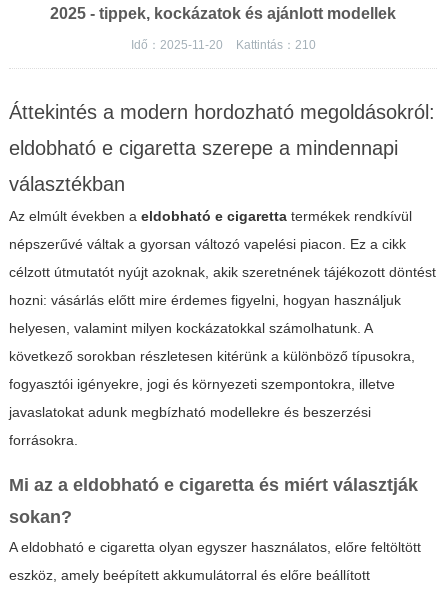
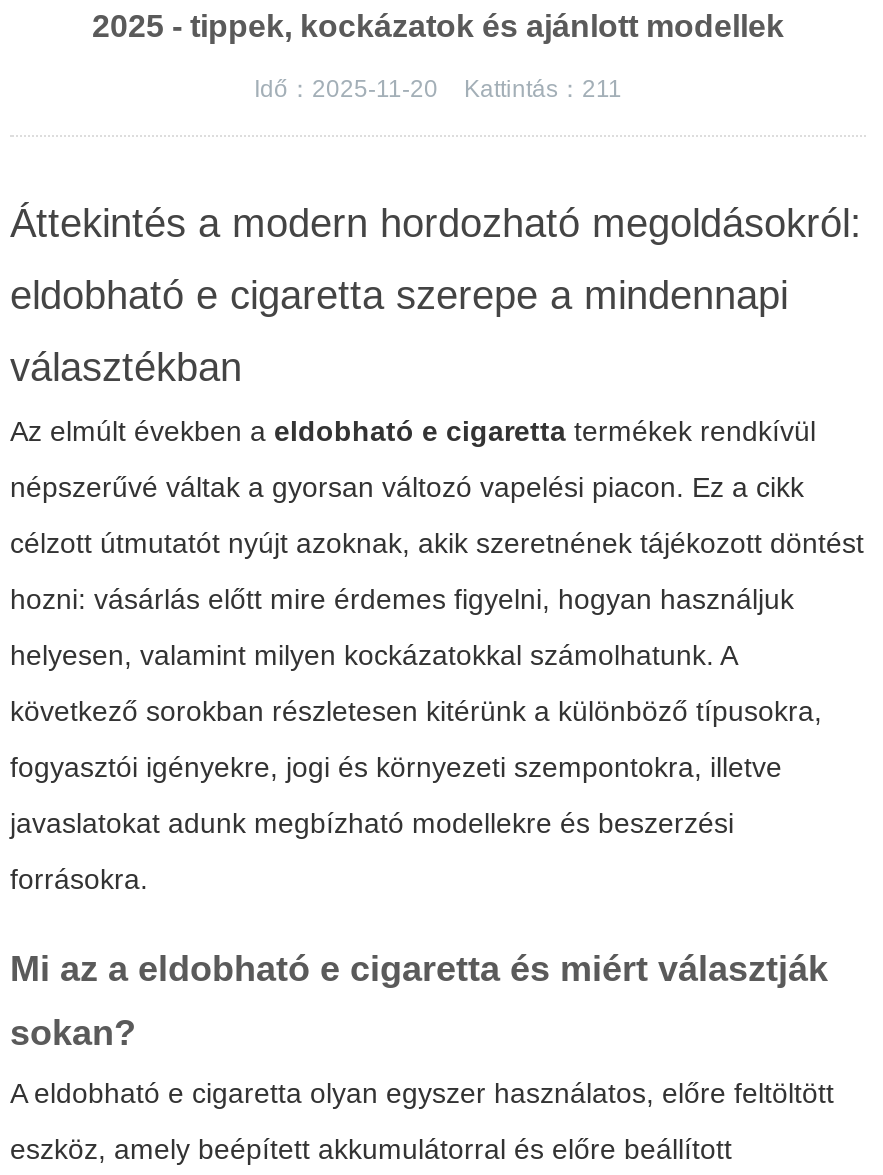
- Idő：2025-11-20 Kattintás：210
+ Idő：2025-11-20 Kattintás：211
